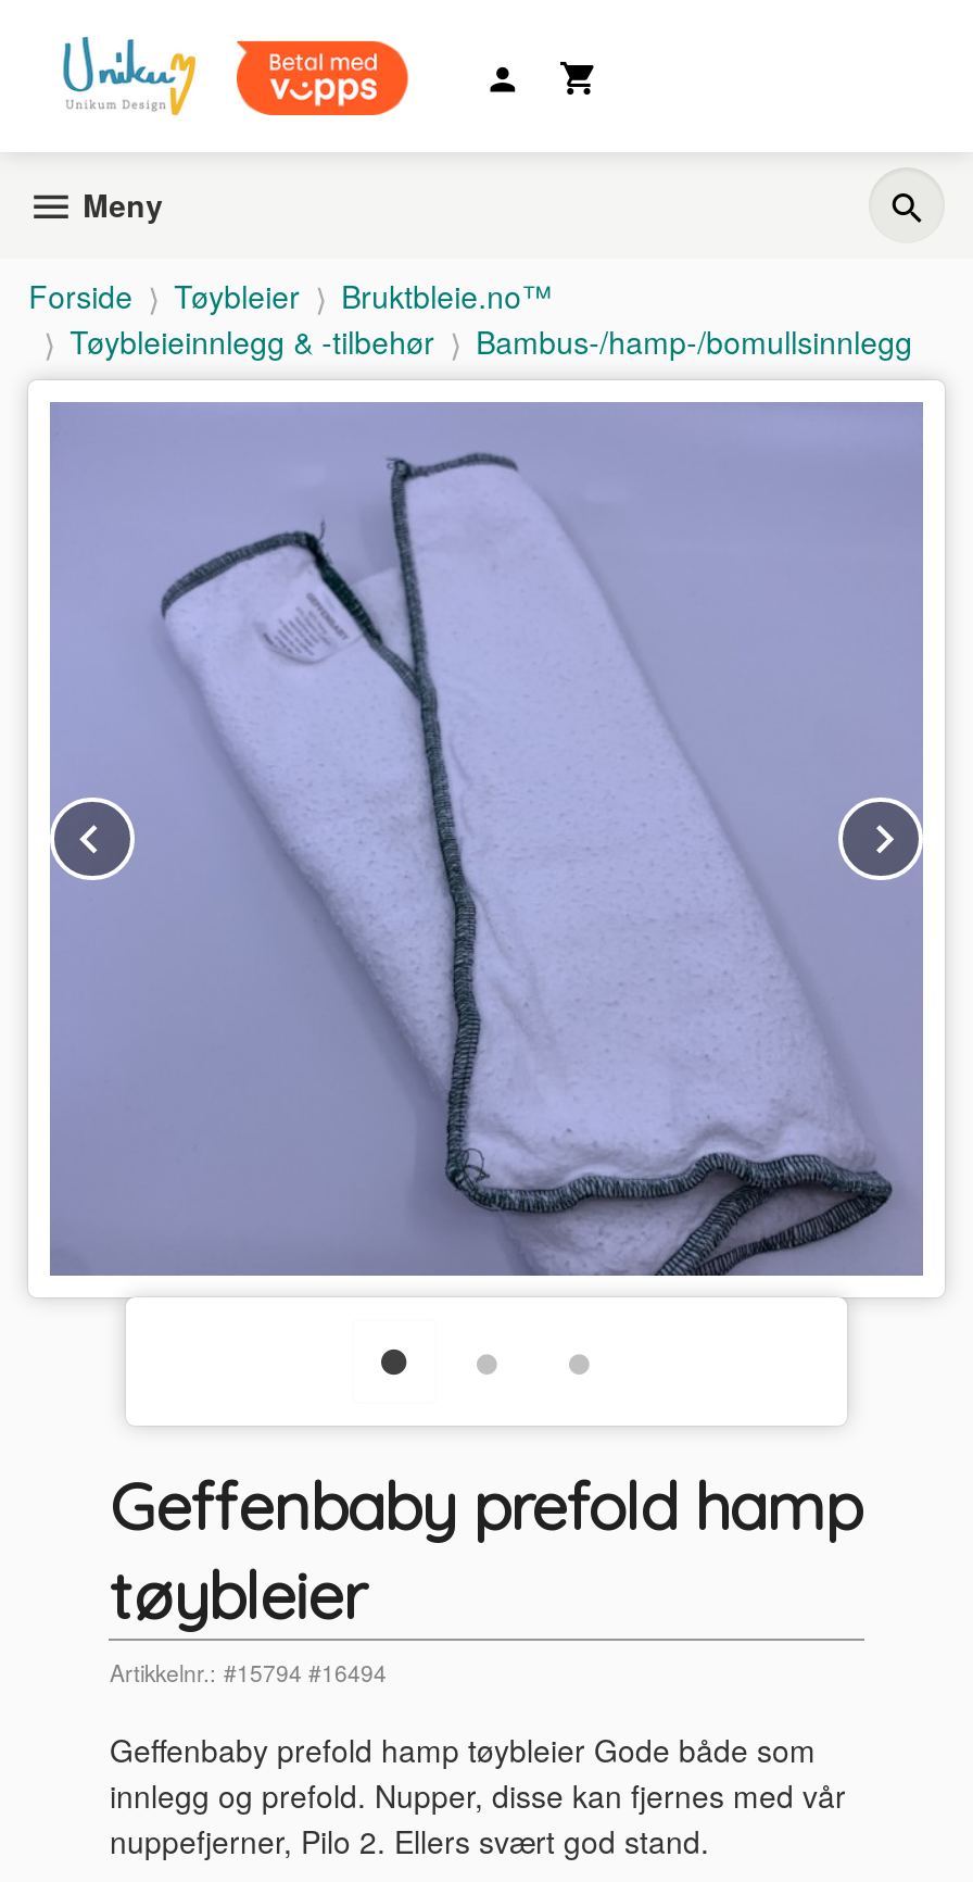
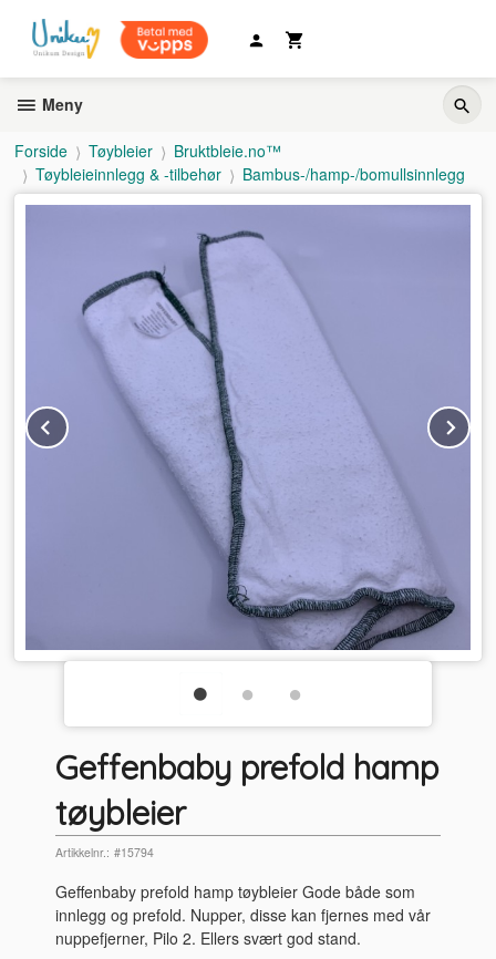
- Artikkelnr.: #15794 #16494
+ Artikkelnr.: #15794
